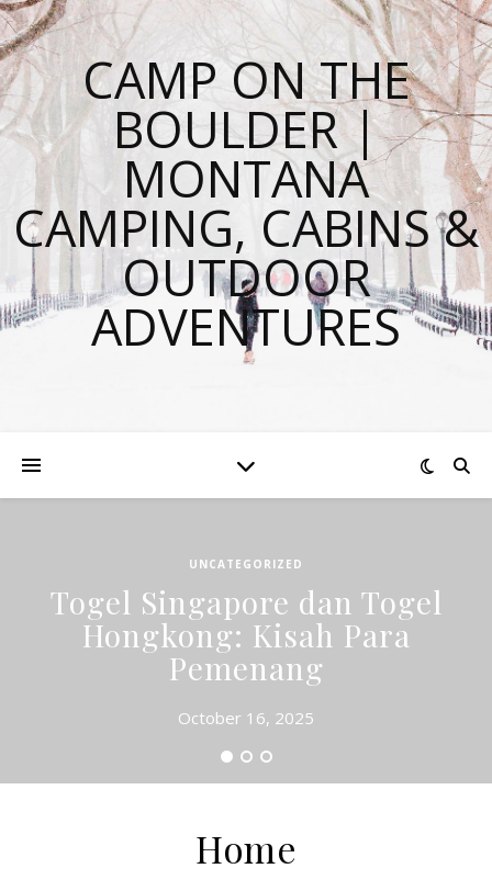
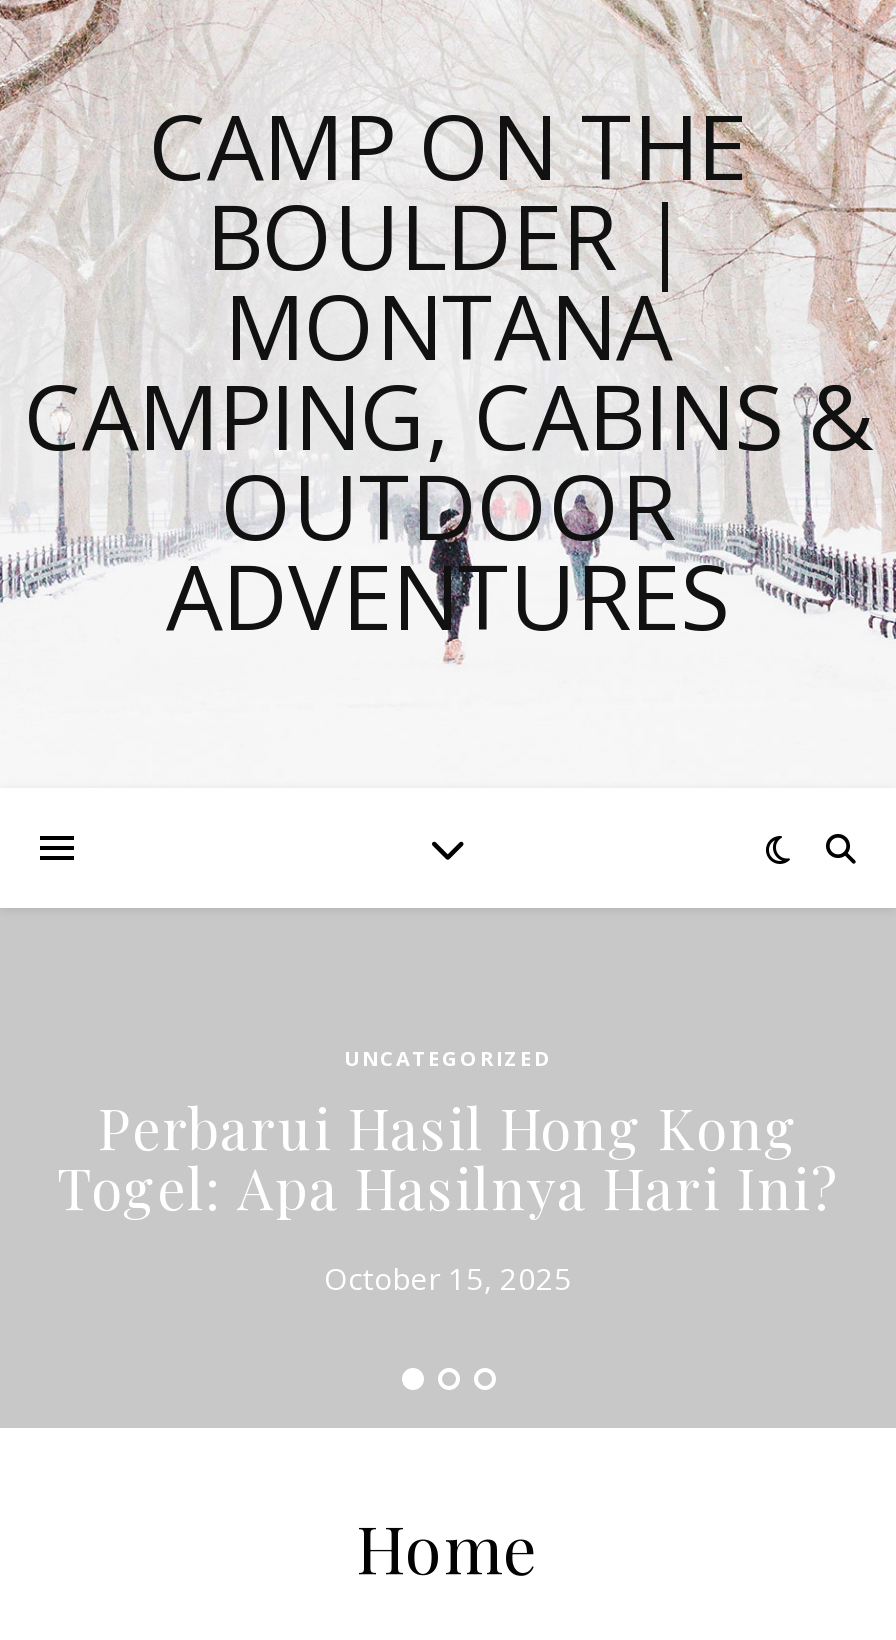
- Togel Singapore dan Togel
- Hongkong: Kisah Para
- Pemenang
+ Perbarui Hasil Hong Kong
+ Togel: Apa Hasilnya Hari Ini?

- October 16, 2025
+ October 15, 2025
